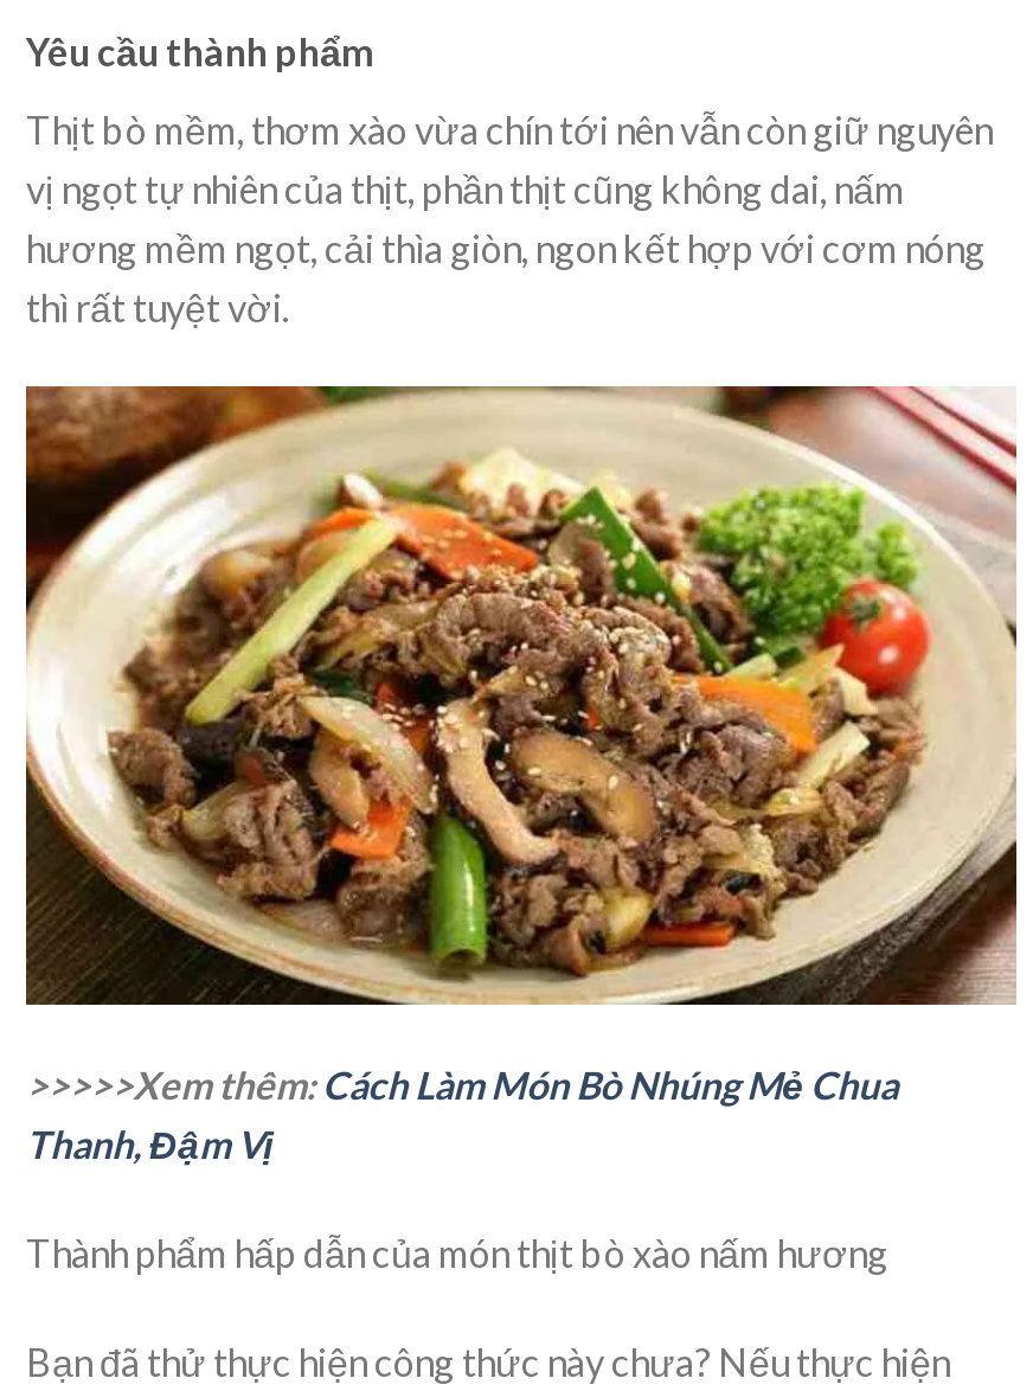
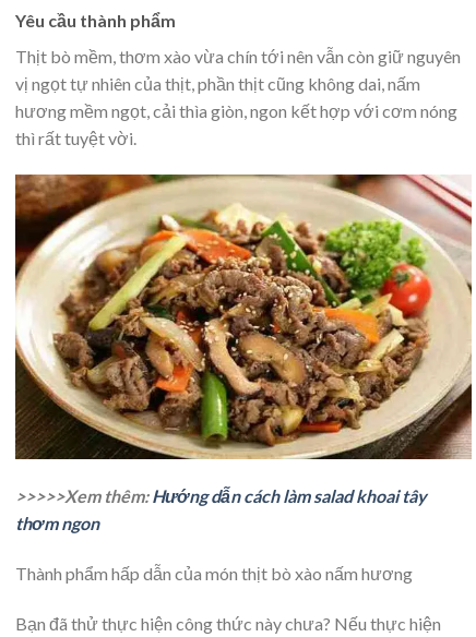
- >>>>>Xem thêm: Cách Làm Món Bò Nhúng Mẻ Chua
- Thanh, Đậm Vị
+ >>>>>Xem thêm: Hướng dẫn cách làm salad khoai tây
+ thơm ngon
